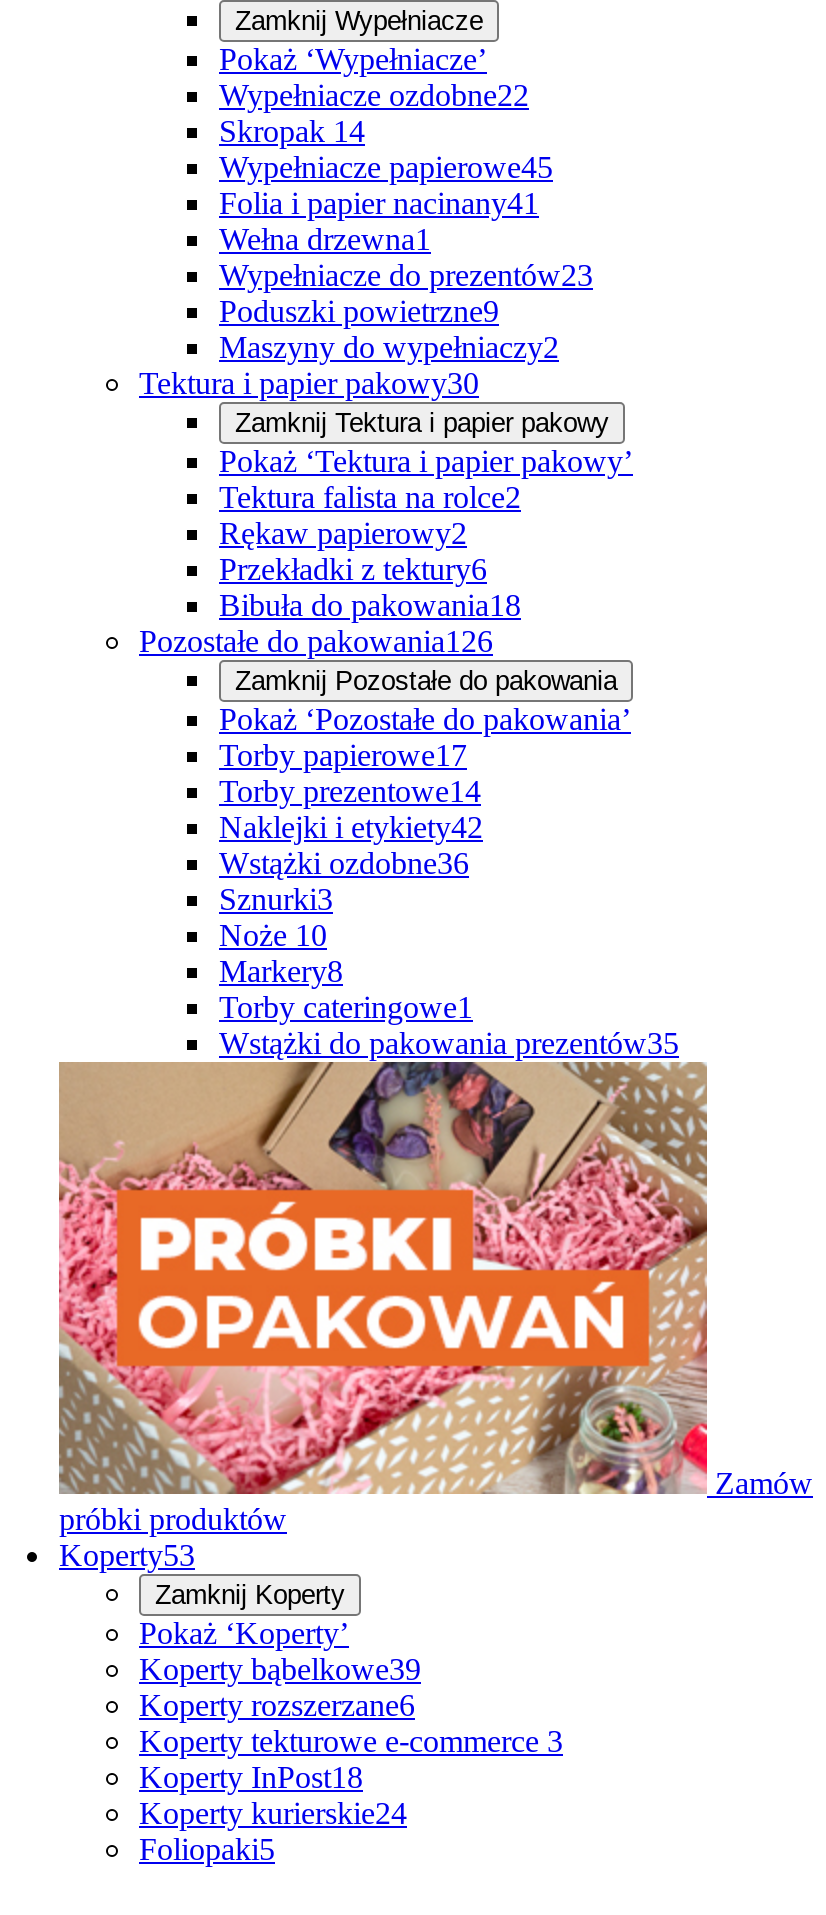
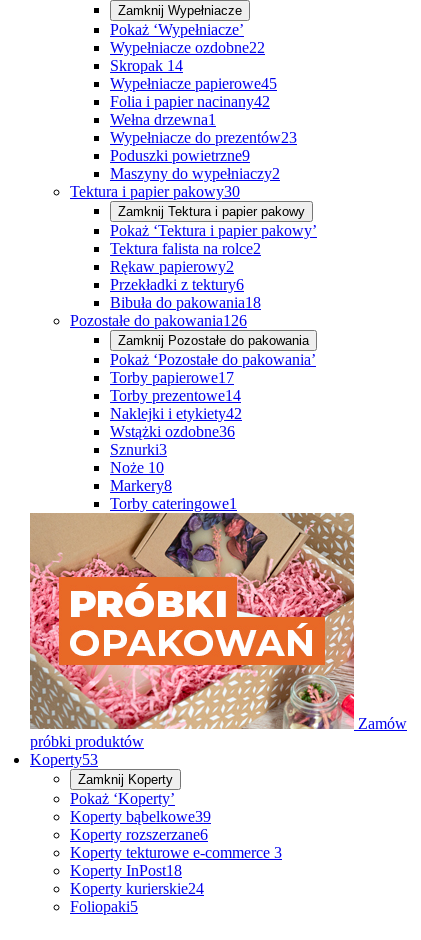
- Folia i papier nacinany41
+ Folia i papier nacinany42

- Wstążki do pakowania prezentów35
